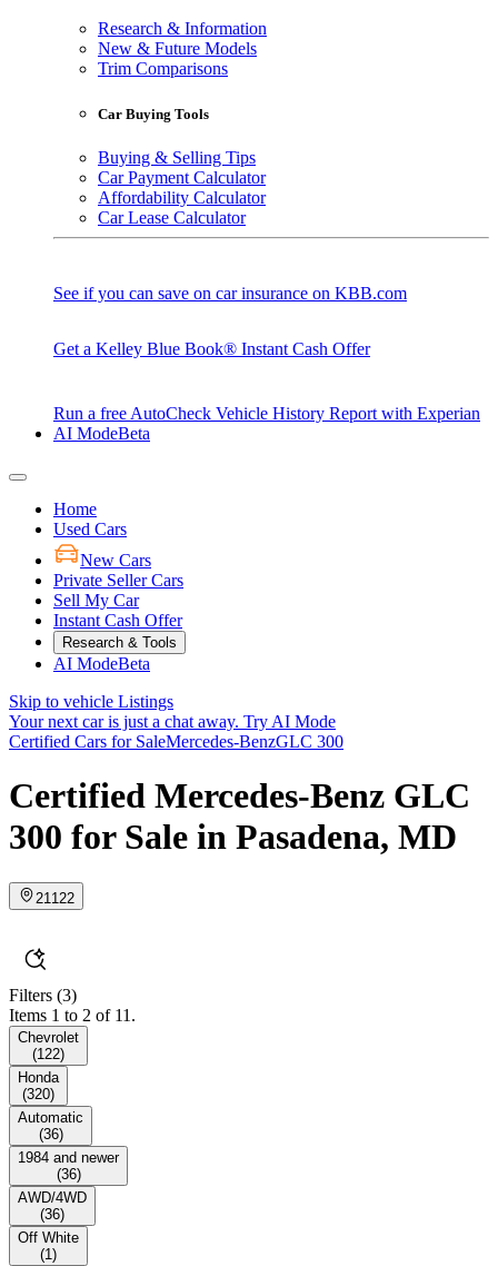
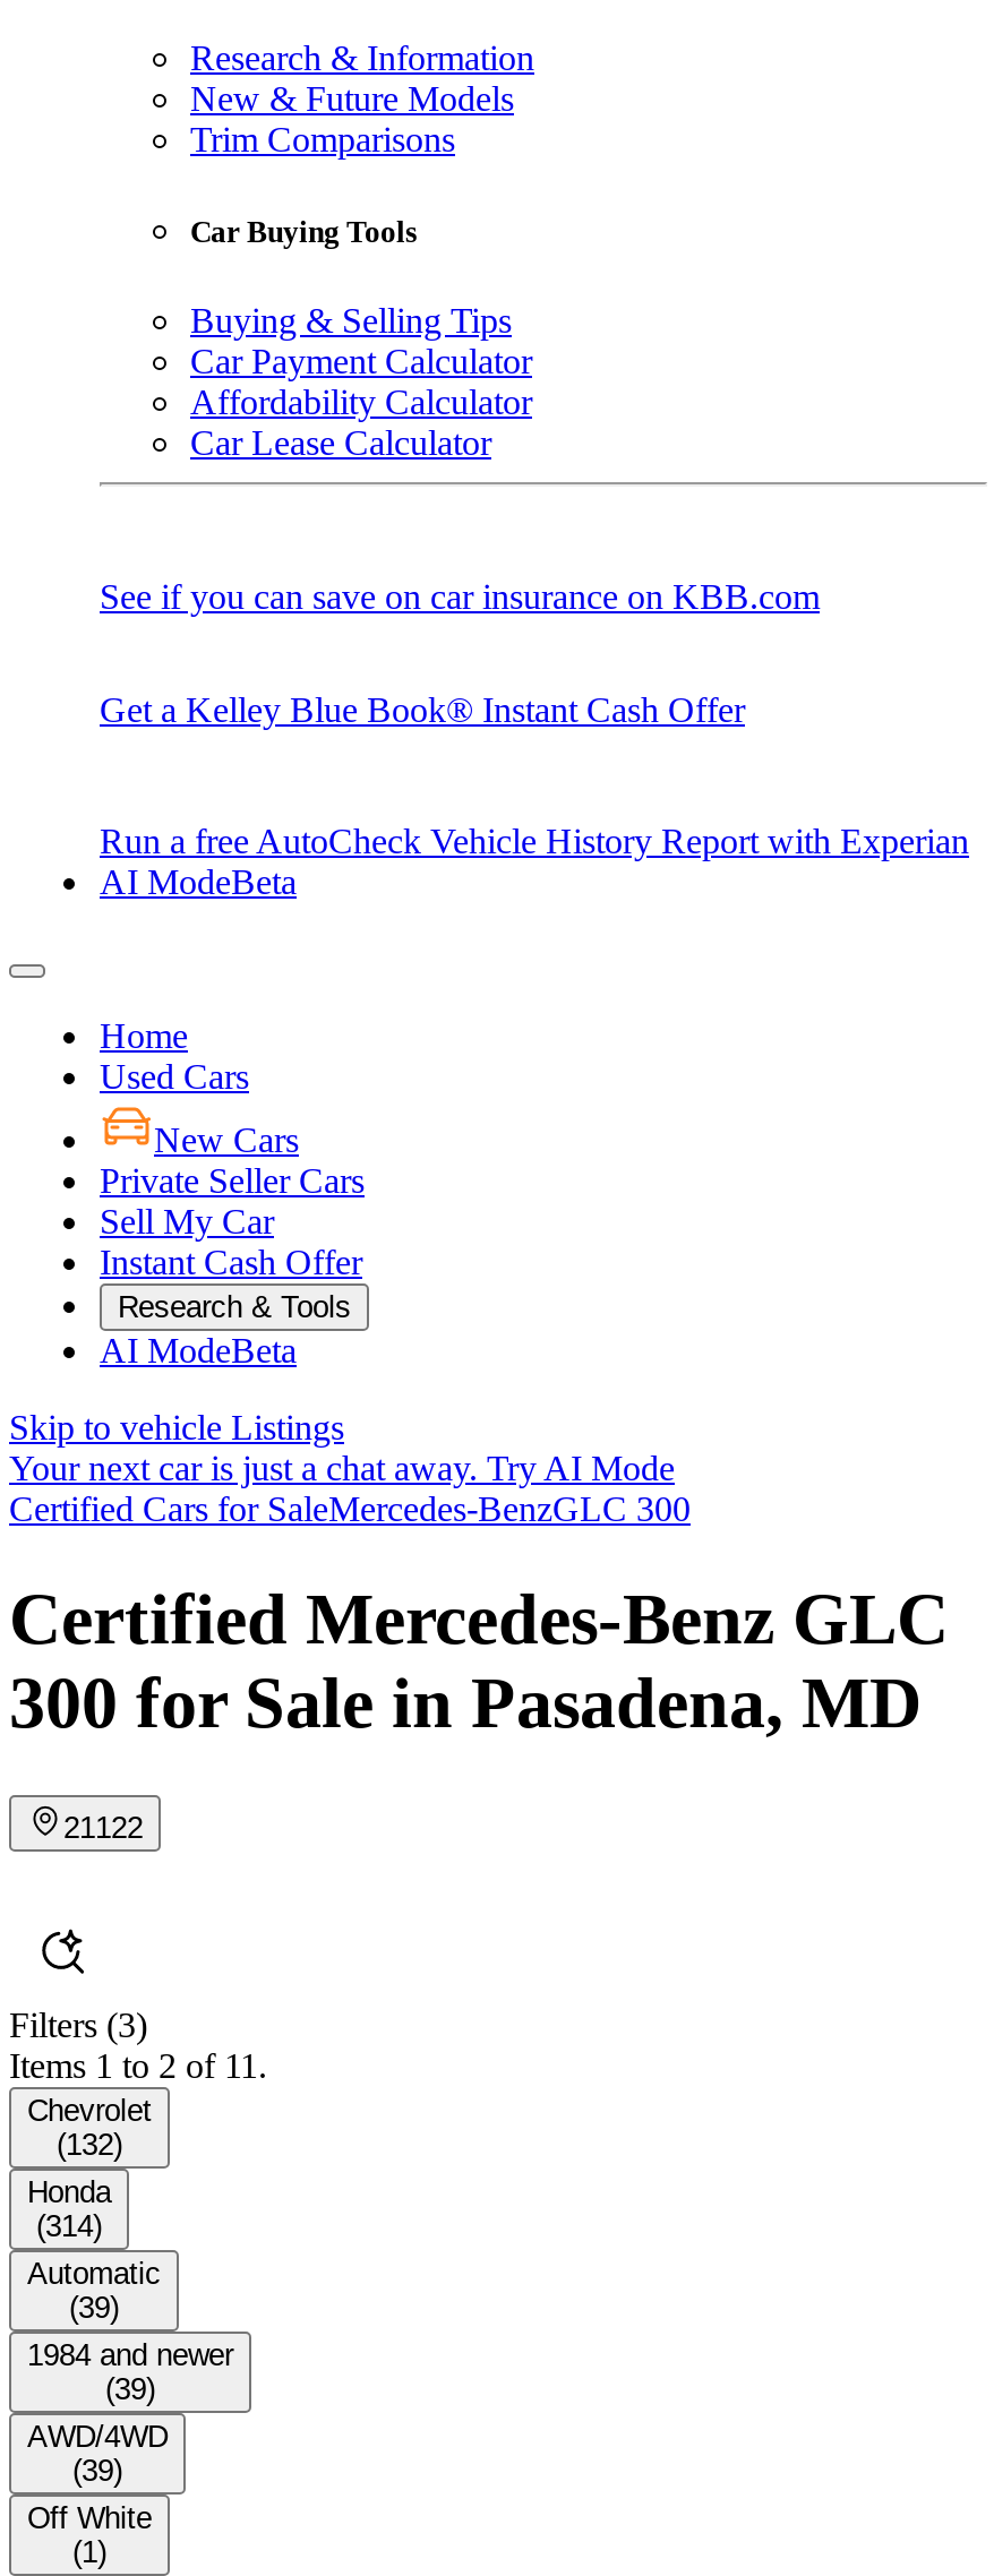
- (122)
+ (132)

- (320)
+ (314)

- (36)
+ (39)

- (36)
+ (39)

- (36)
+ (39)
